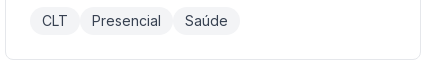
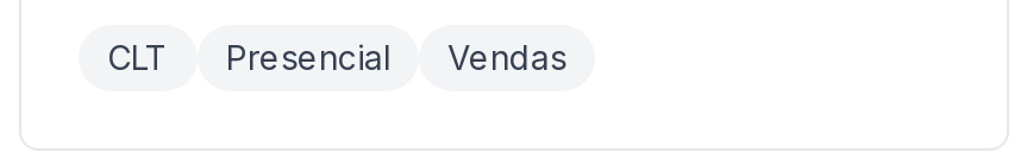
- Saúde
+ Vendas
